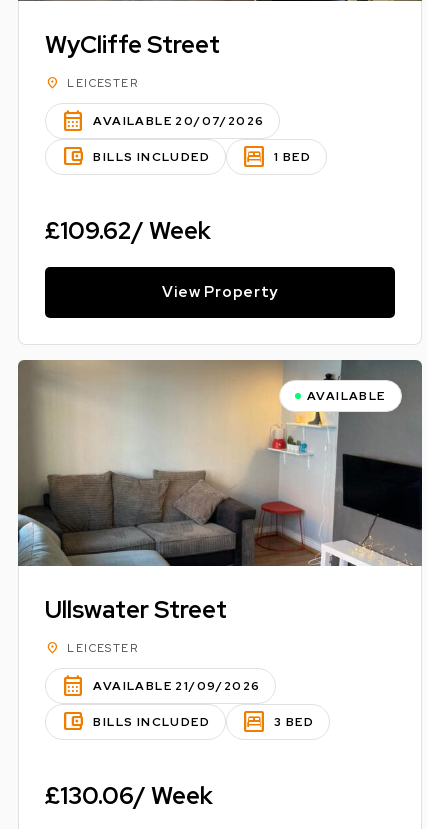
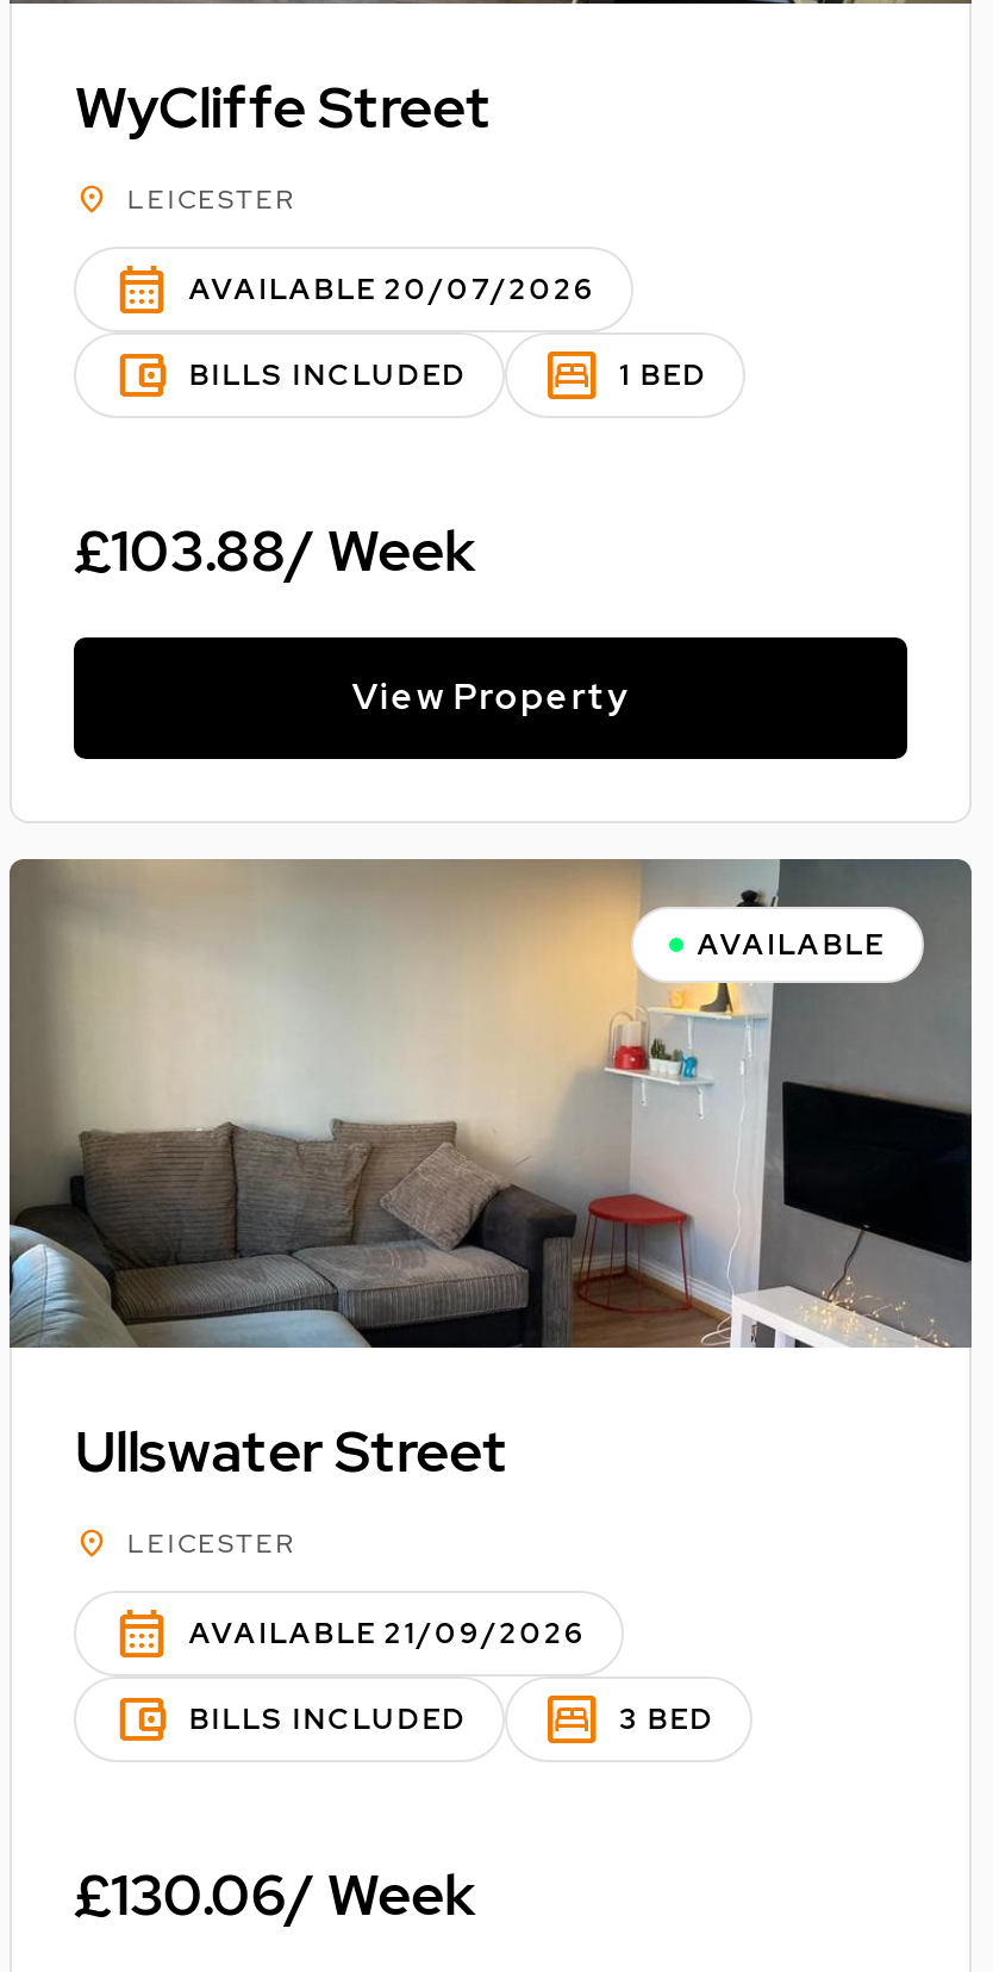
- £109.62/ Week
+ £103.88/ Week
